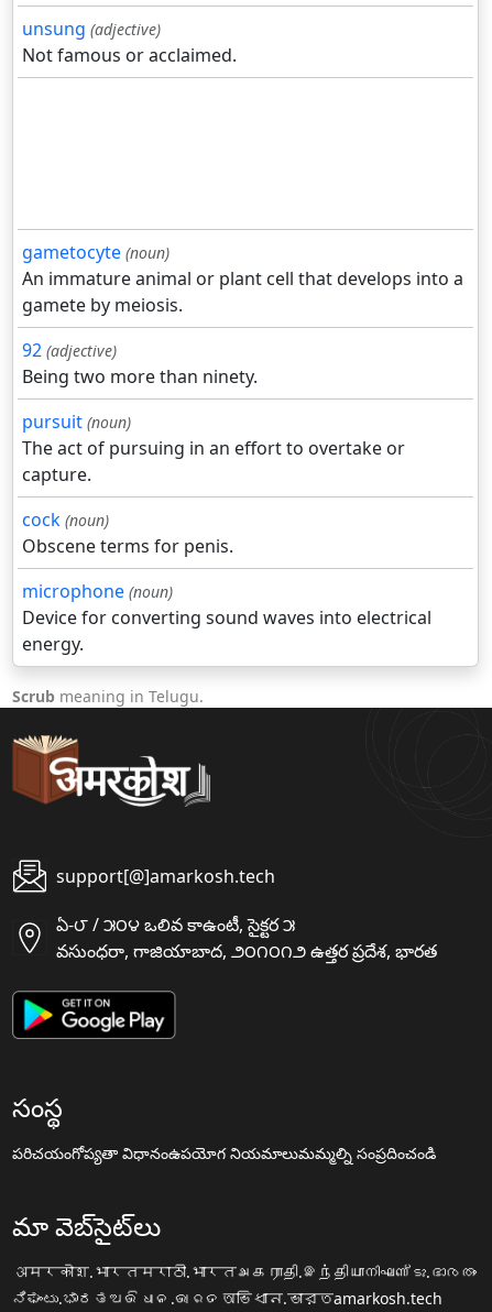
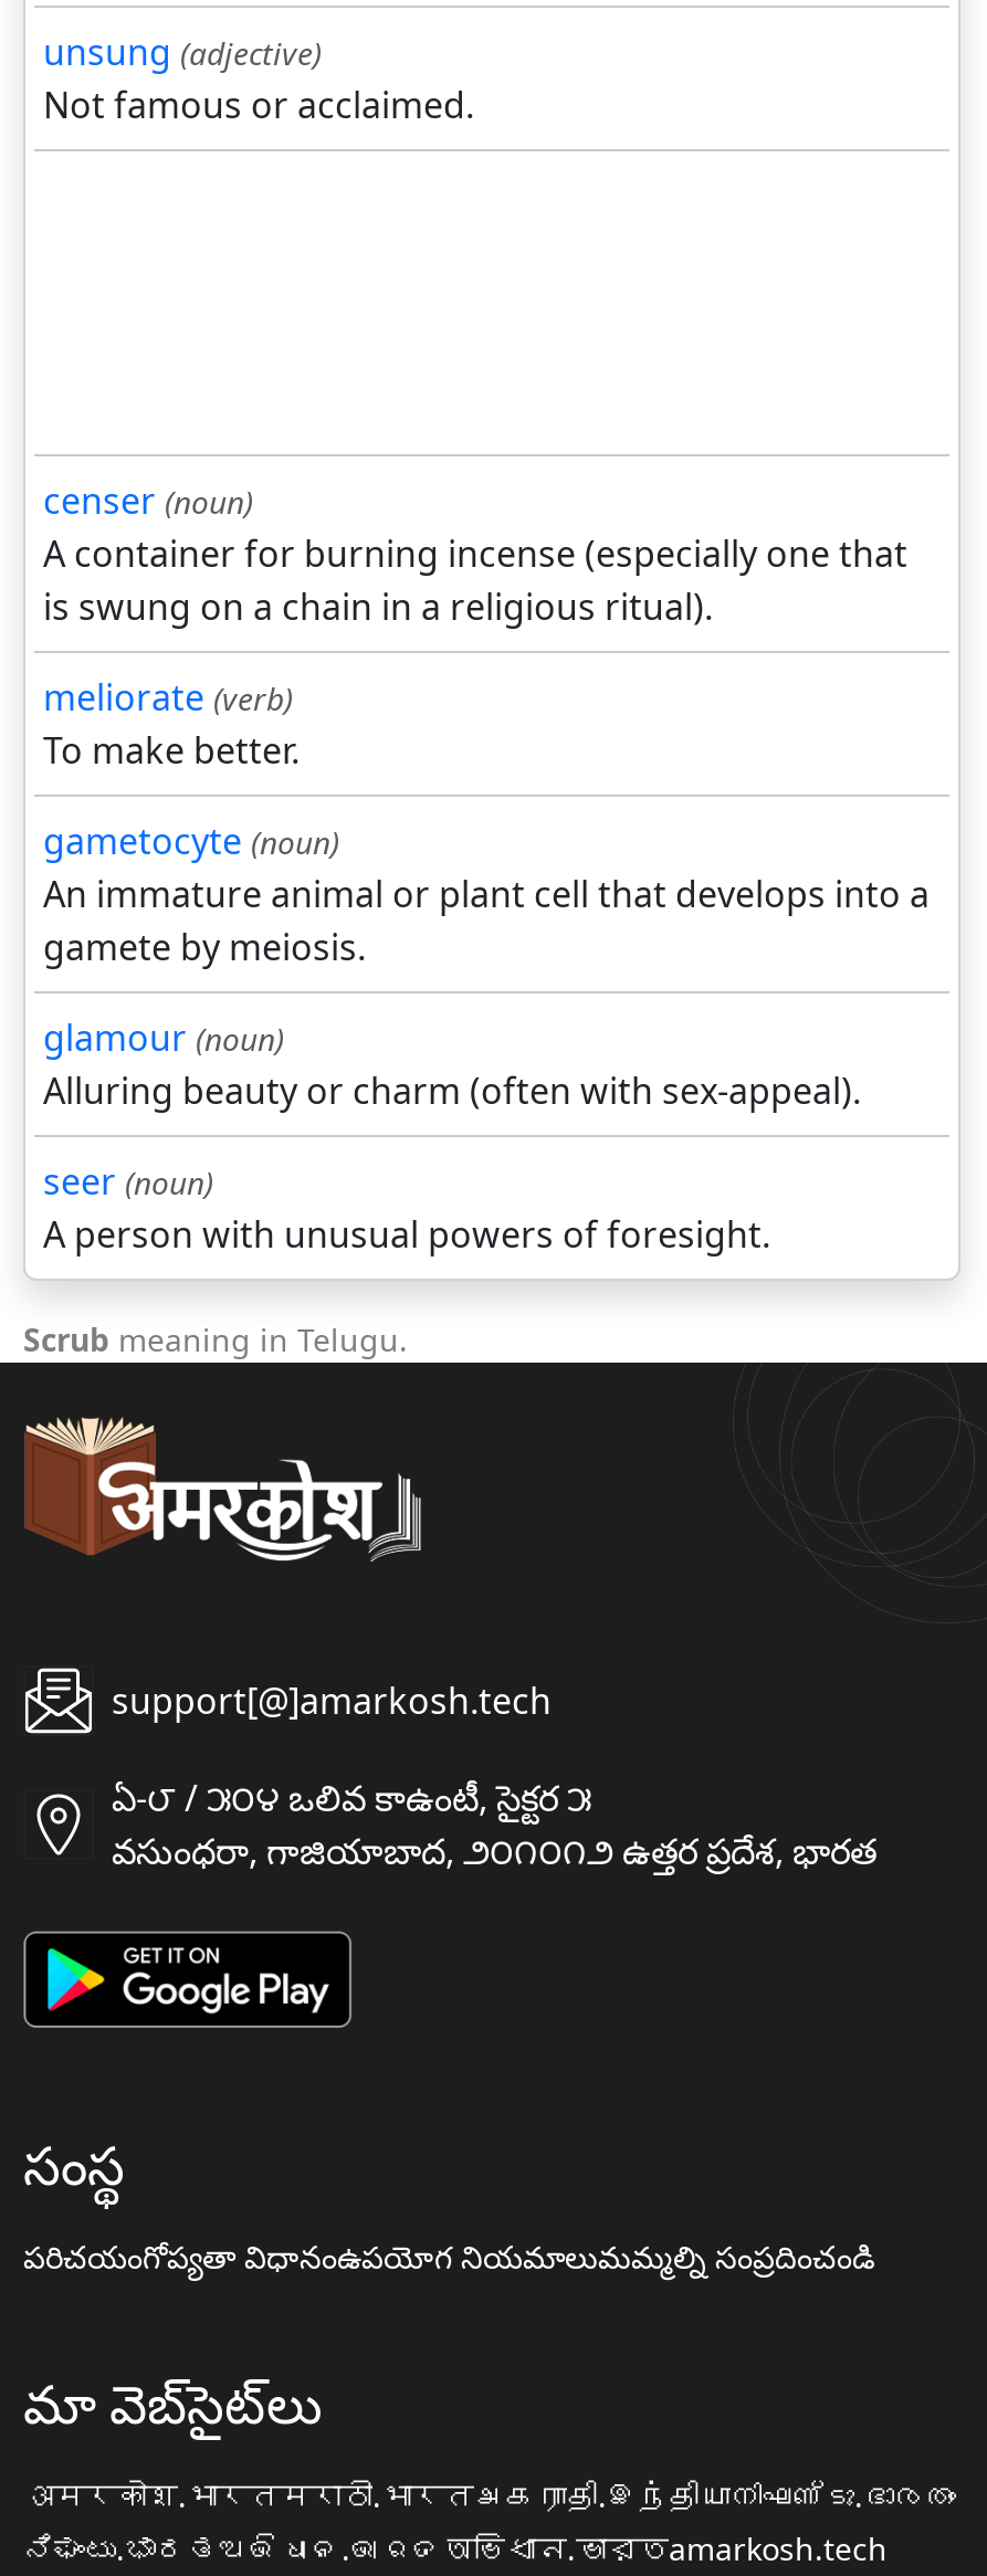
+ censer (noun)
+ A container for burning incense (especially one that
+ is swung on a chain in a religious ritual).
+ meliorate (verb)
+ To make better.

moved down: gametocyte (noun) | An immature animal or plant cell that develops into a | gamete by meiosis.

- 92 (adjective)
- Being two more than ninety.
- pursuit (noun)
- The act of pursuing in an effort to overtake or
- capture.
- cock (noun)
- Obscene terms for penis.
- microphone (noun)
- Device for converting sound waves into electrical
- energy.
+ glamour (noun)
+ Alluring beauty or charm (often with sex-appeal).
+ seer (noun)
+ A person with unusual powers of foresight.
